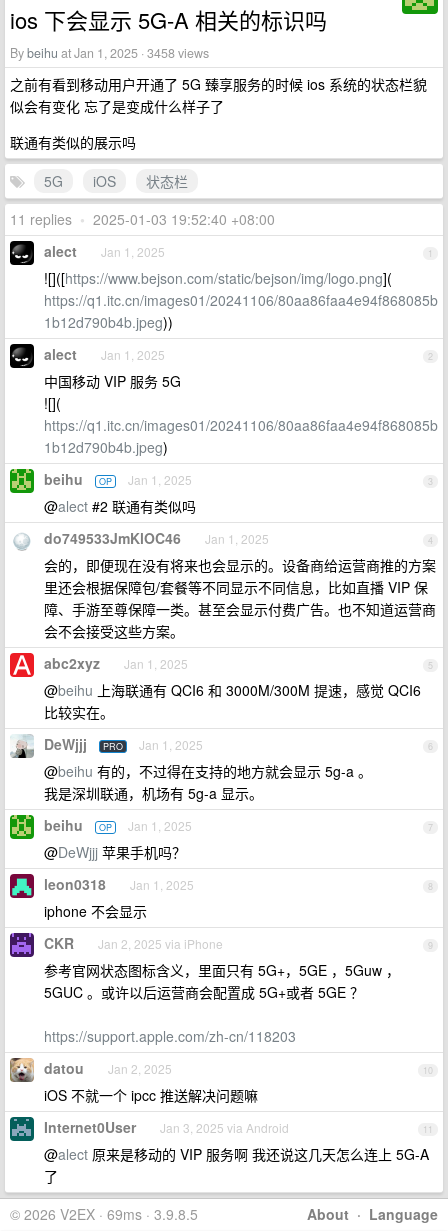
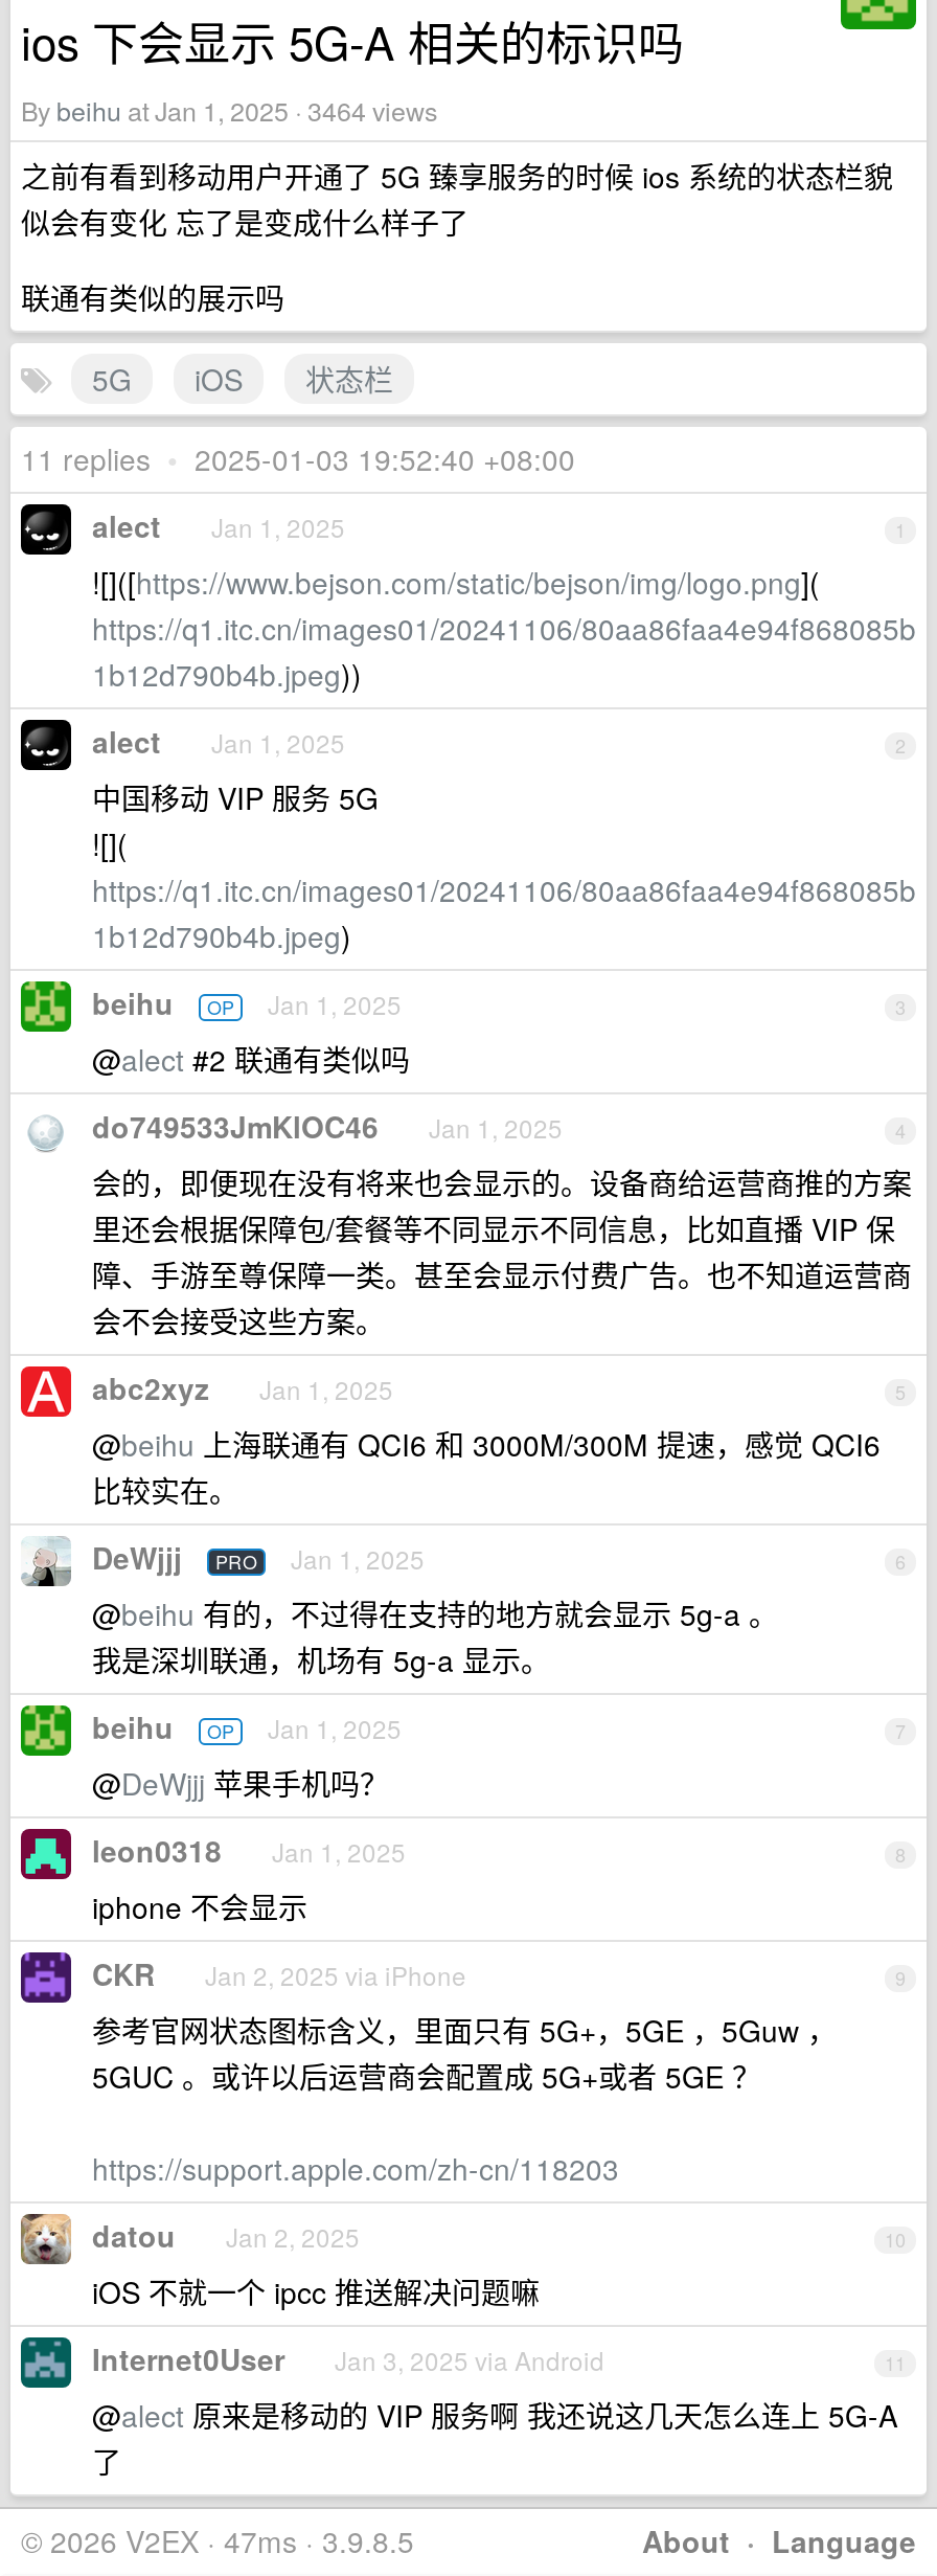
- By beihu at Jan 1, 2025 · 3458 views
+ By beihu at Jan 1, 2025 · 3464 views

- © 2026 V2EX · 69ms · 3.9.8.5
+ © 2026 V2EX · 47ms · 3.9.8.5
